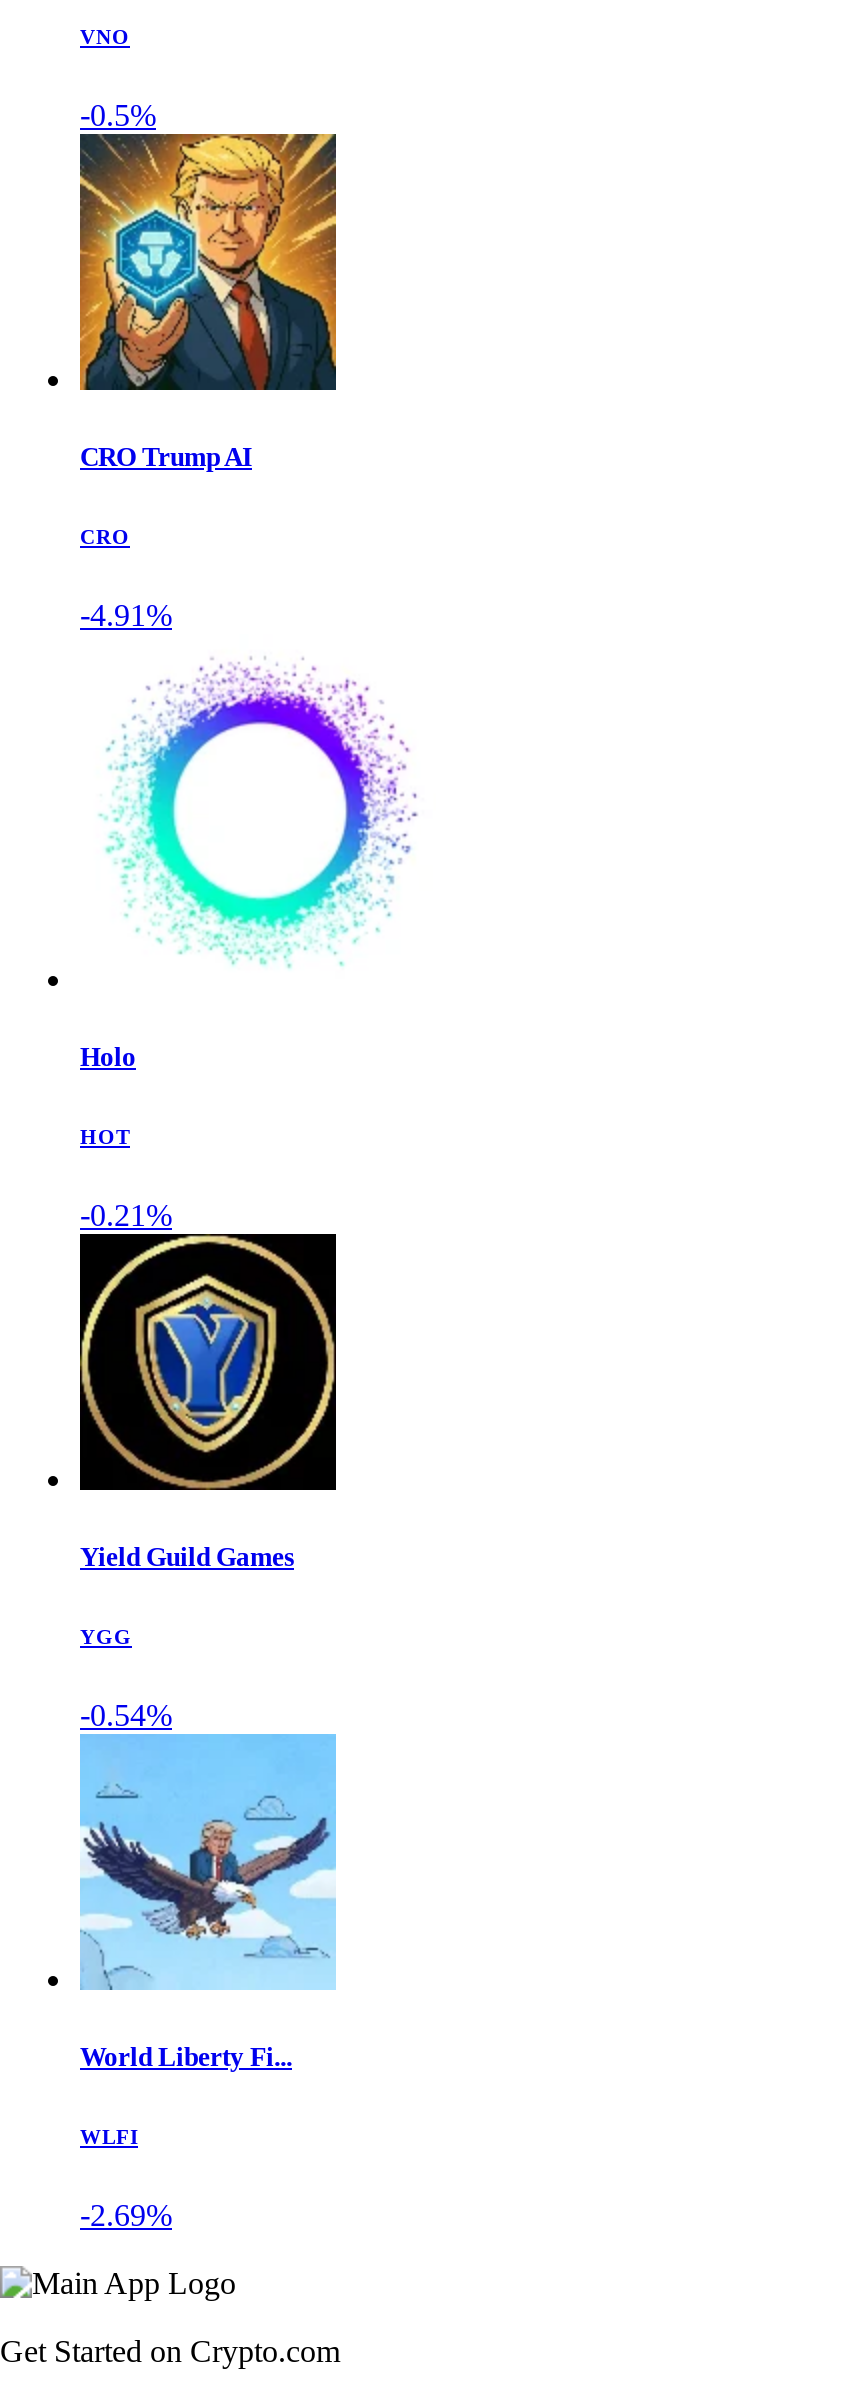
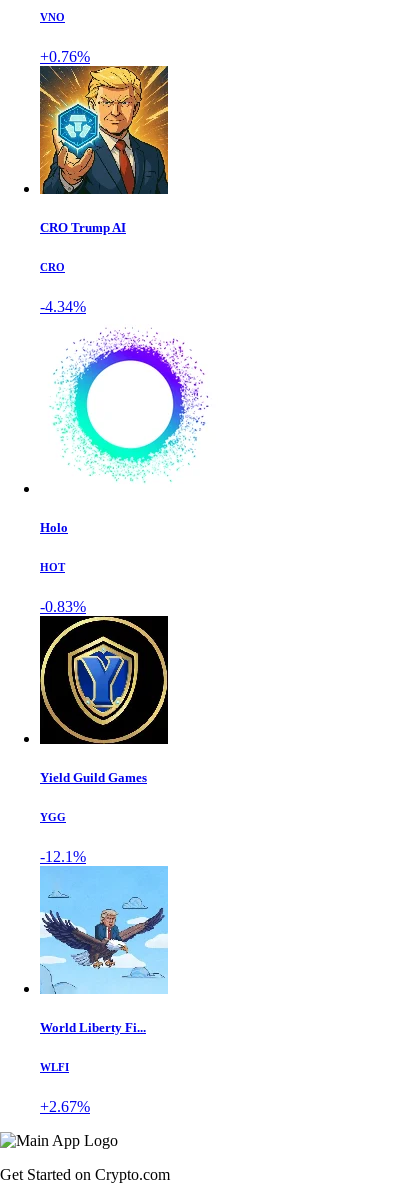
- -0.5%
+ +0.76%

- -4.91%
+ -4.34%

- -0.21%
+ -0.83%

- -0.54%
+ -12.1%

- -2.69%
+ +2.67%
